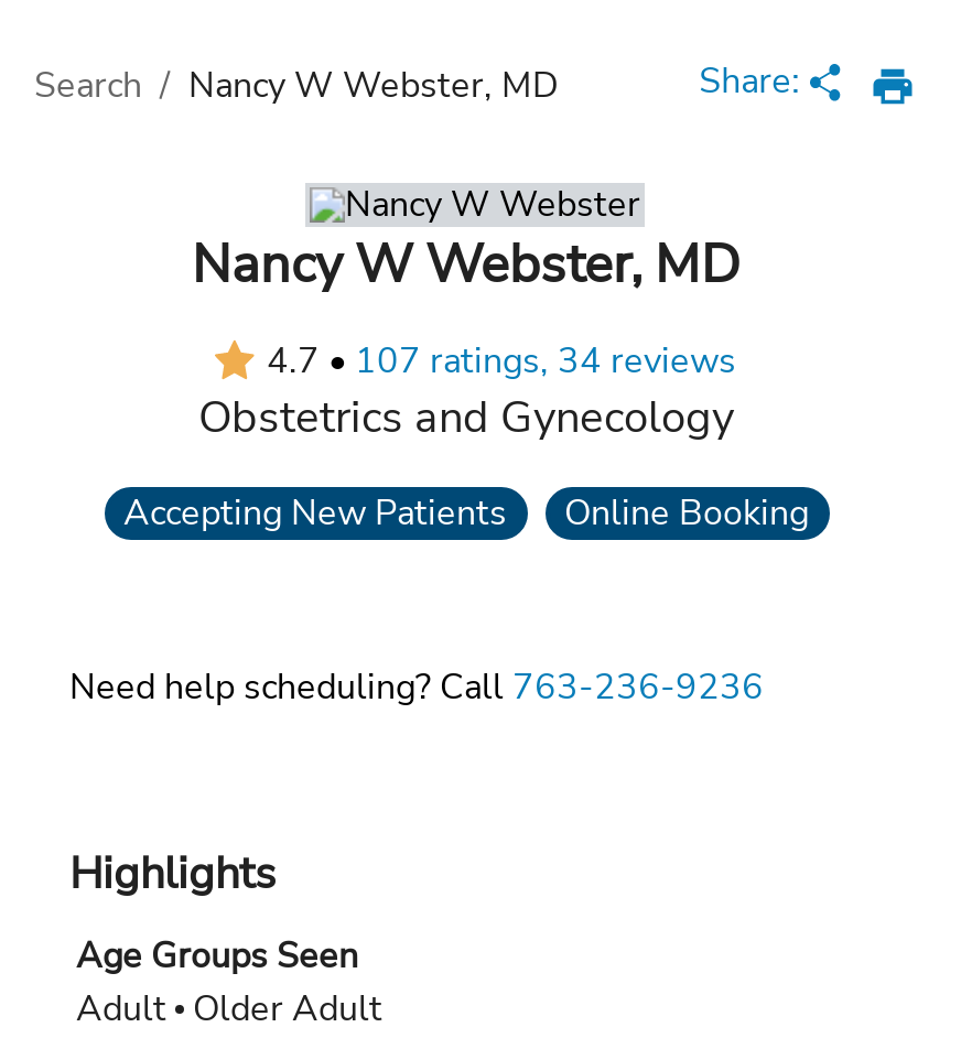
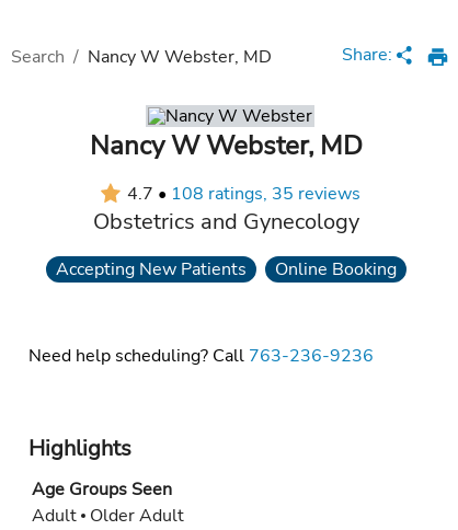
- 4.7 • 107 ratings, 34 reviews
+ 4.7 • 108 ratings, 35 reviews
